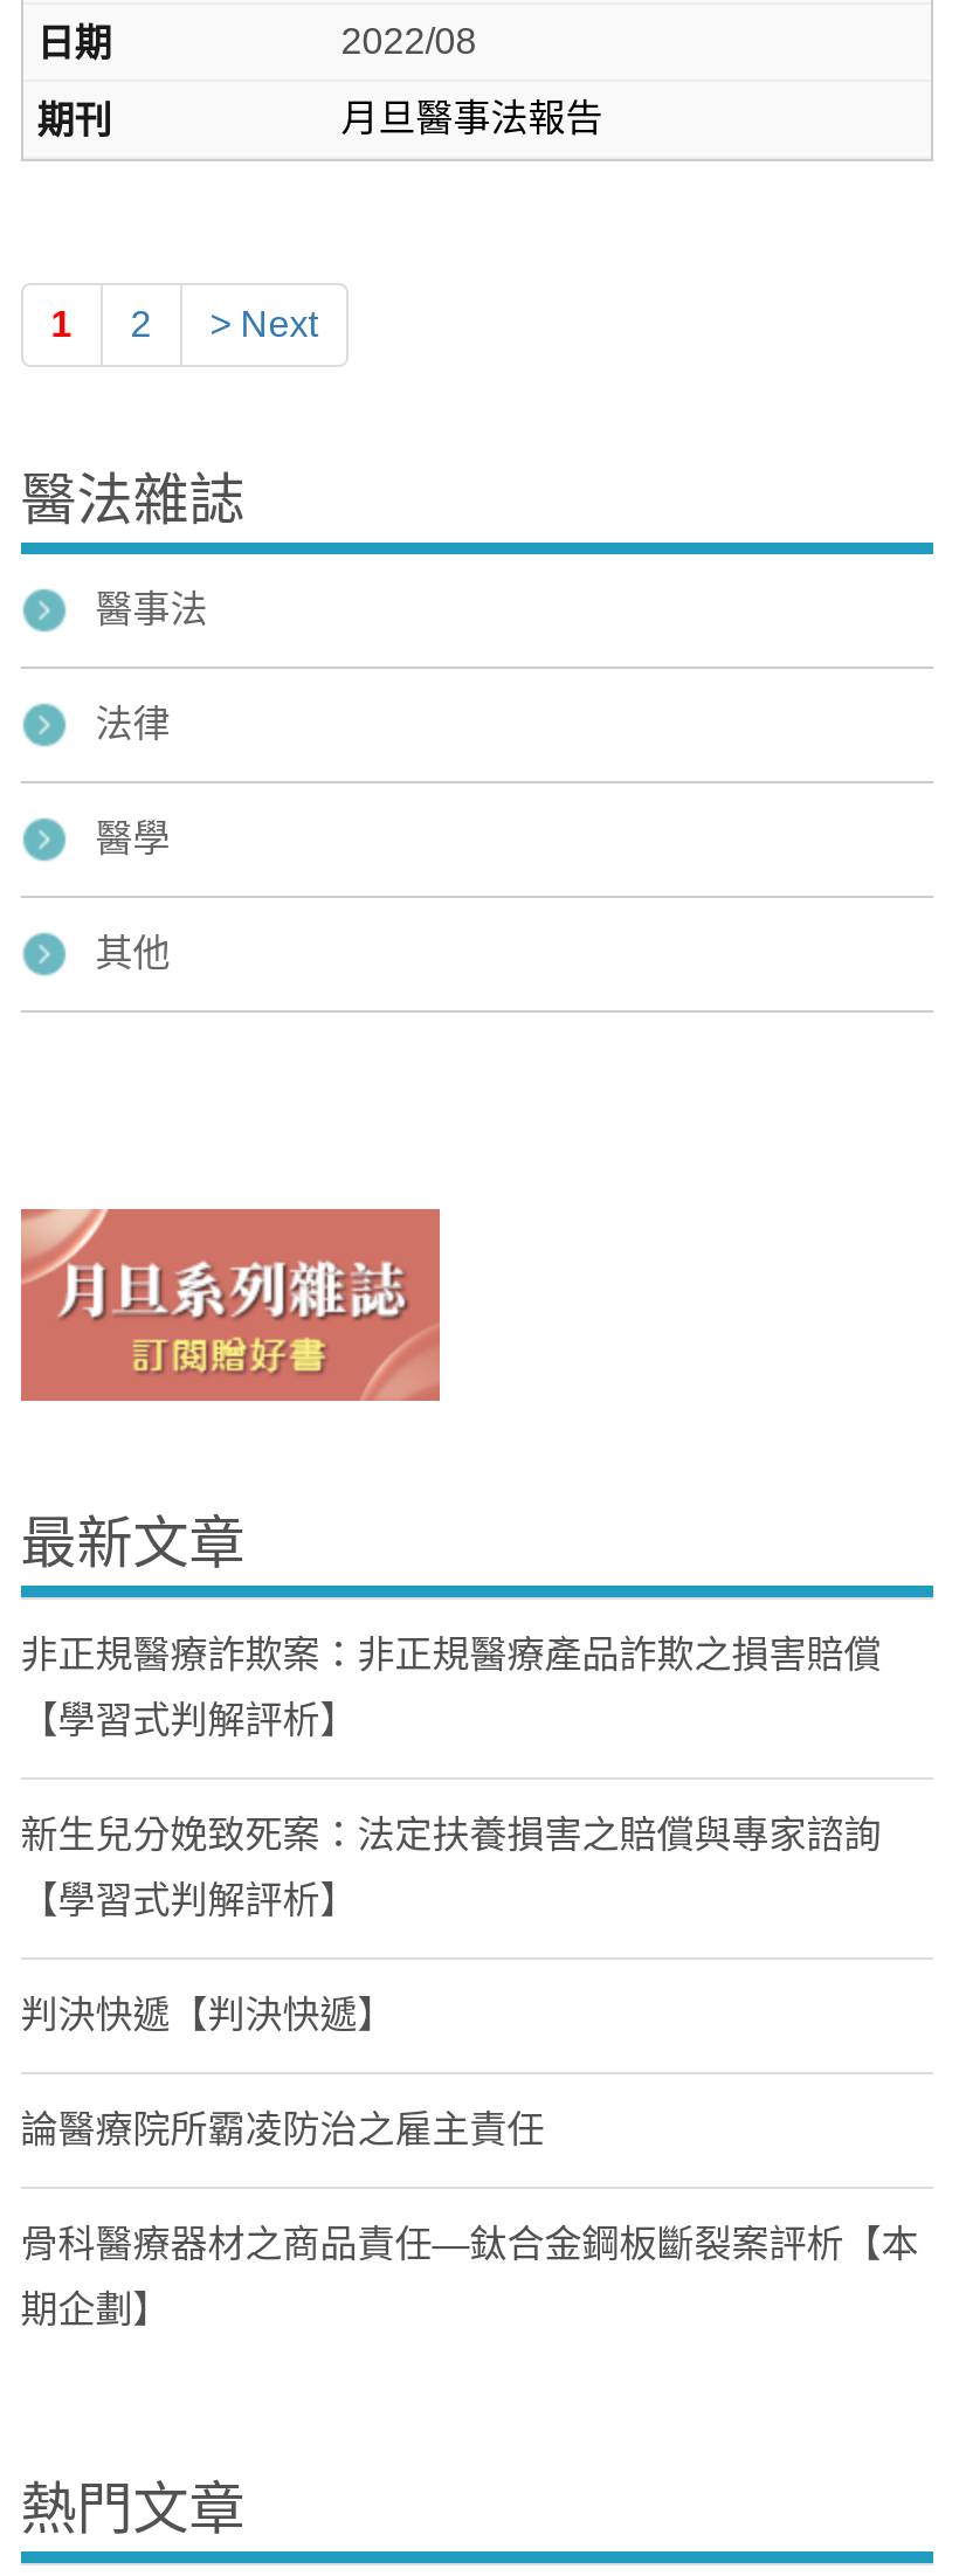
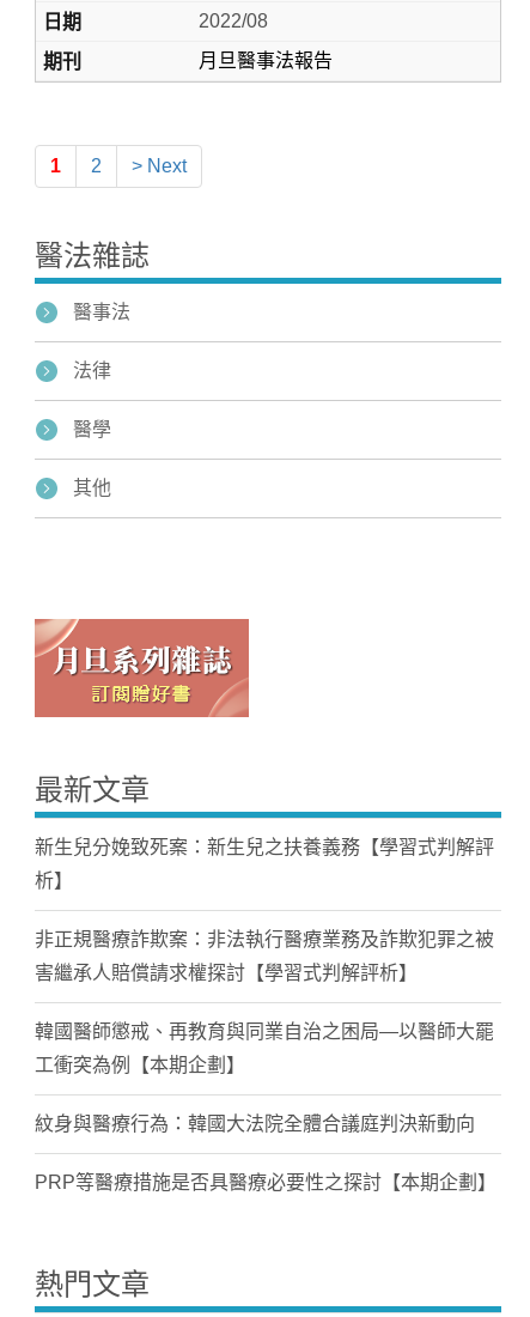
- 非正規醫療詐欺案：非正規醫療產品詐欺之損害賠償
+ 新生兒分娩致死案：新生兒之扶養義務【學習式判解評

- 【學習式判解評析】
+ 析】

- 新生兒分娩致死案：法定扶養損害之賠償與專家諮詢
+ 非正規醫療詐欺案：非法執行醫療業務及詐欺犯罪之被

- 【學習式判解評析】
+ 害繼承人賠償請求權探討【學習式判解評析】

- 判決快遞【判決快遞】
+ 韓國醫師懲戒、再教育與同業自治之困局—以醫師大罷

- 論醫療院所霸凌防治之雇主責任
+ 工衝突為例【本期企劃】

- 骨科醫療器材之商品責任—鈦合金鋼板斷裂案評析【本
+ 紋身與醫療行為：韓國大法院全體合議庭判決新動向

- 期企劃】
+ PRP等醫療措施是否具醫療必要性之探討【本期企劃】
